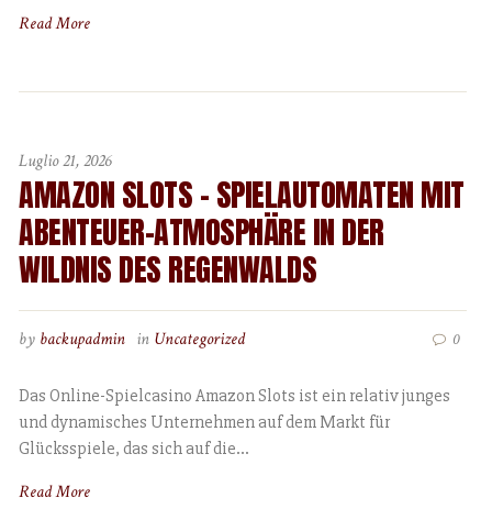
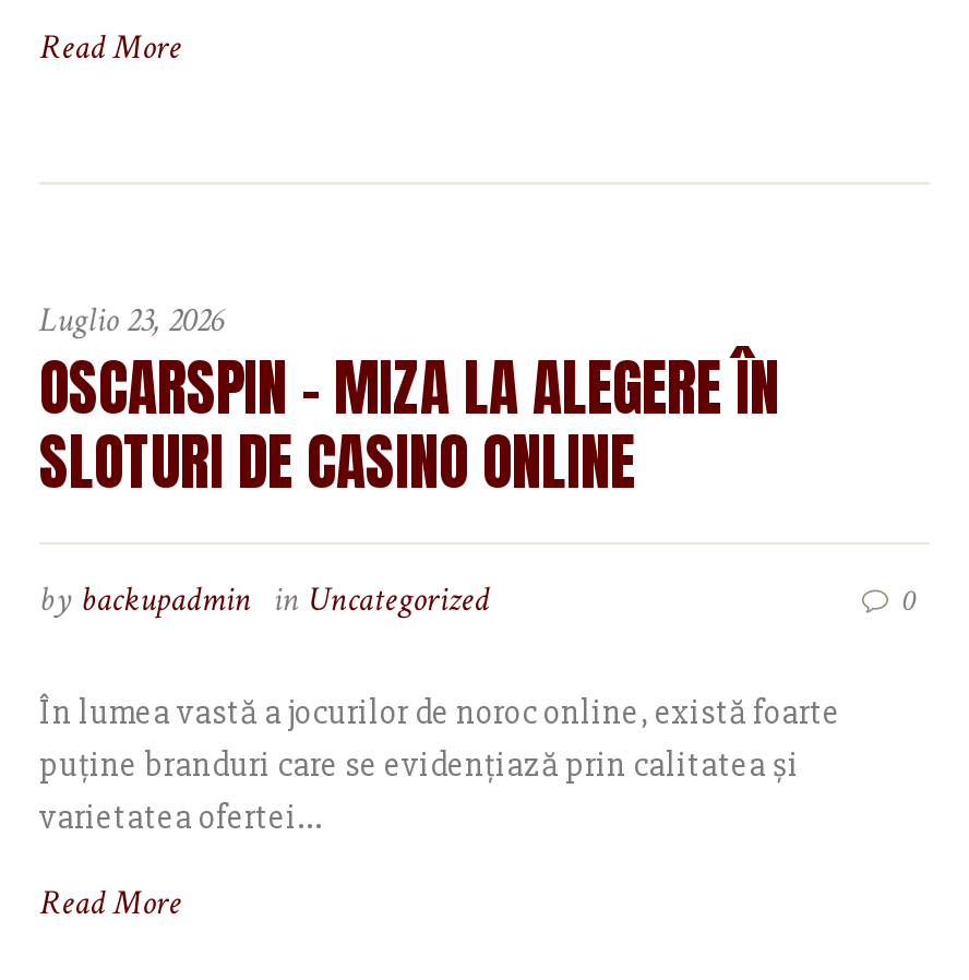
- Luglio 21, 2026
- AMAZON SLOTS – SPIELAUTOMATEN MIT
- ABENTEUER-ATMOSPHÄRE IN DER
- WILDNIS DES REGENWALDS
+ Luglio 23, 2026
+ OSCARSPIN – MIZA LA ALEGERE ÎN
+ SLOTURI DE CASINO ONLINE

- Das Online-Spielcasino Amazon Slots ist ein relativ junges
- und dynamisches Unternehmen auf dem Markt für
- Glücksspiele, das sich auf die...
+ În lumea vastă a jocurilor de noroc online, există foarte
+ puține branduri care se evidențiază prin calitatea și
+ varietatea ofertei...
